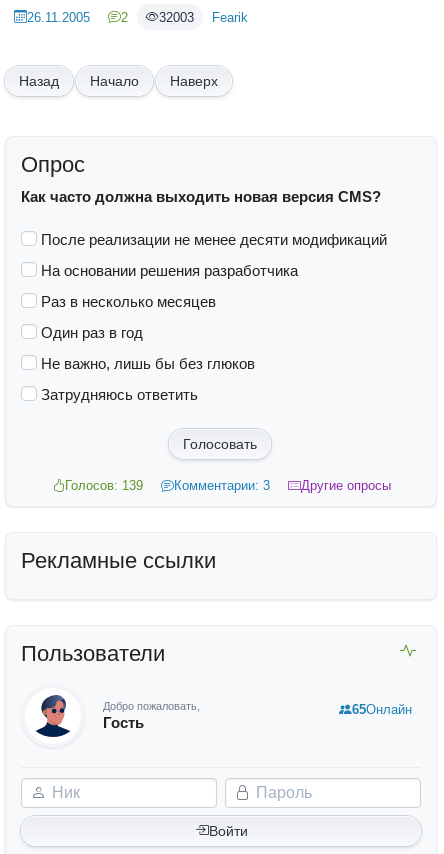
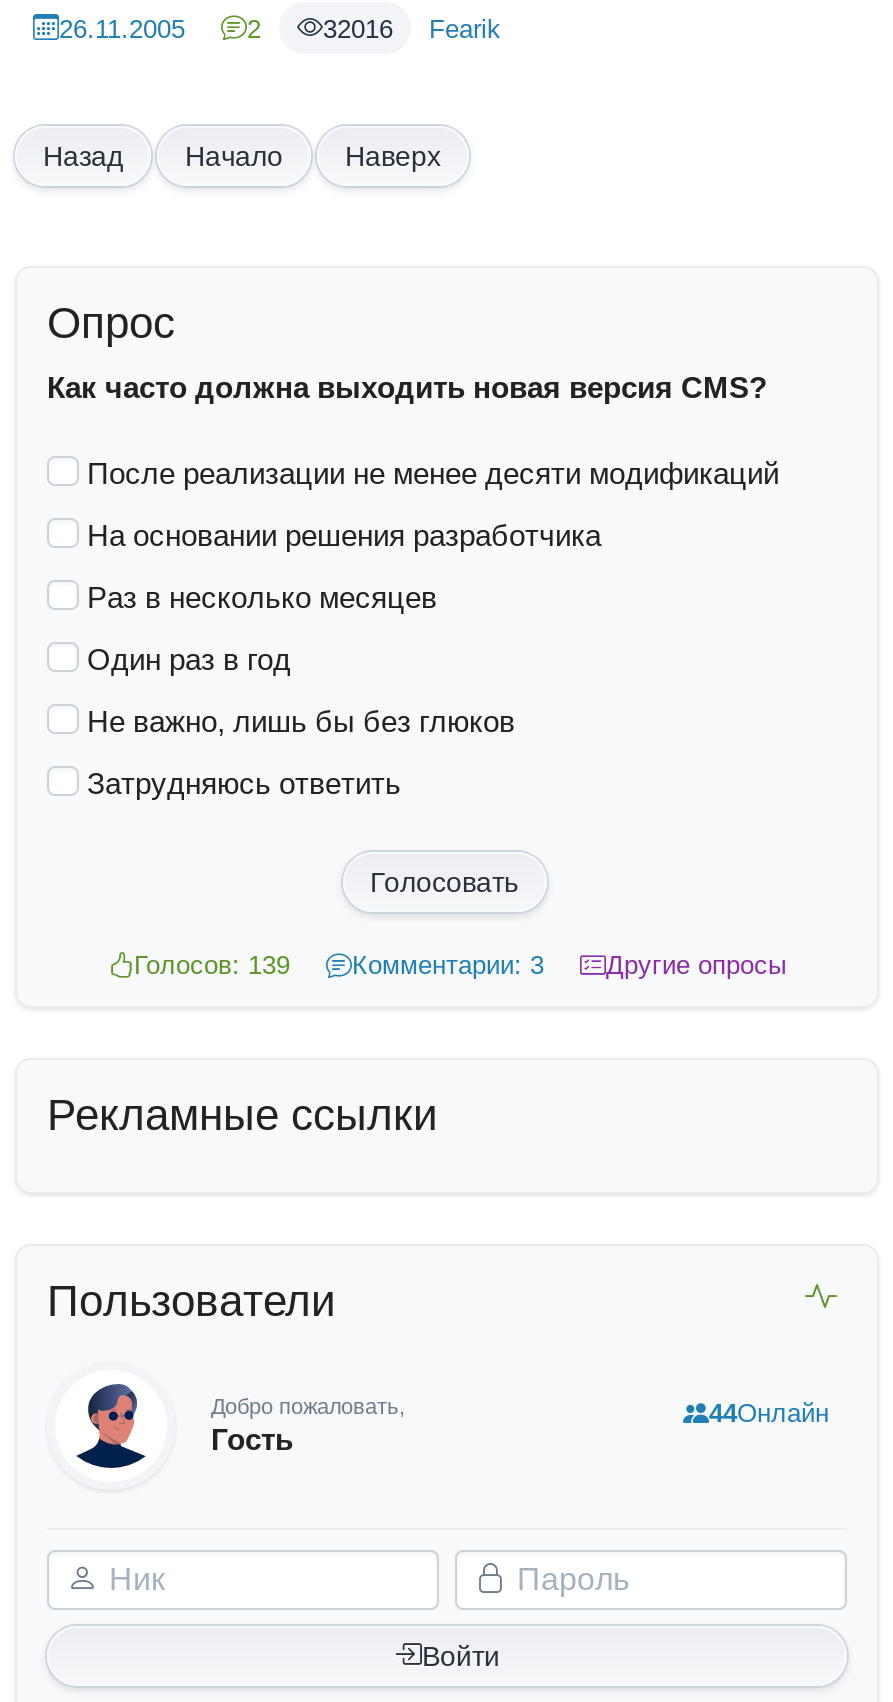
- 32003 Fearik
+ 32016 Fearik

- 65Онлайн
+ 44Онлайн
